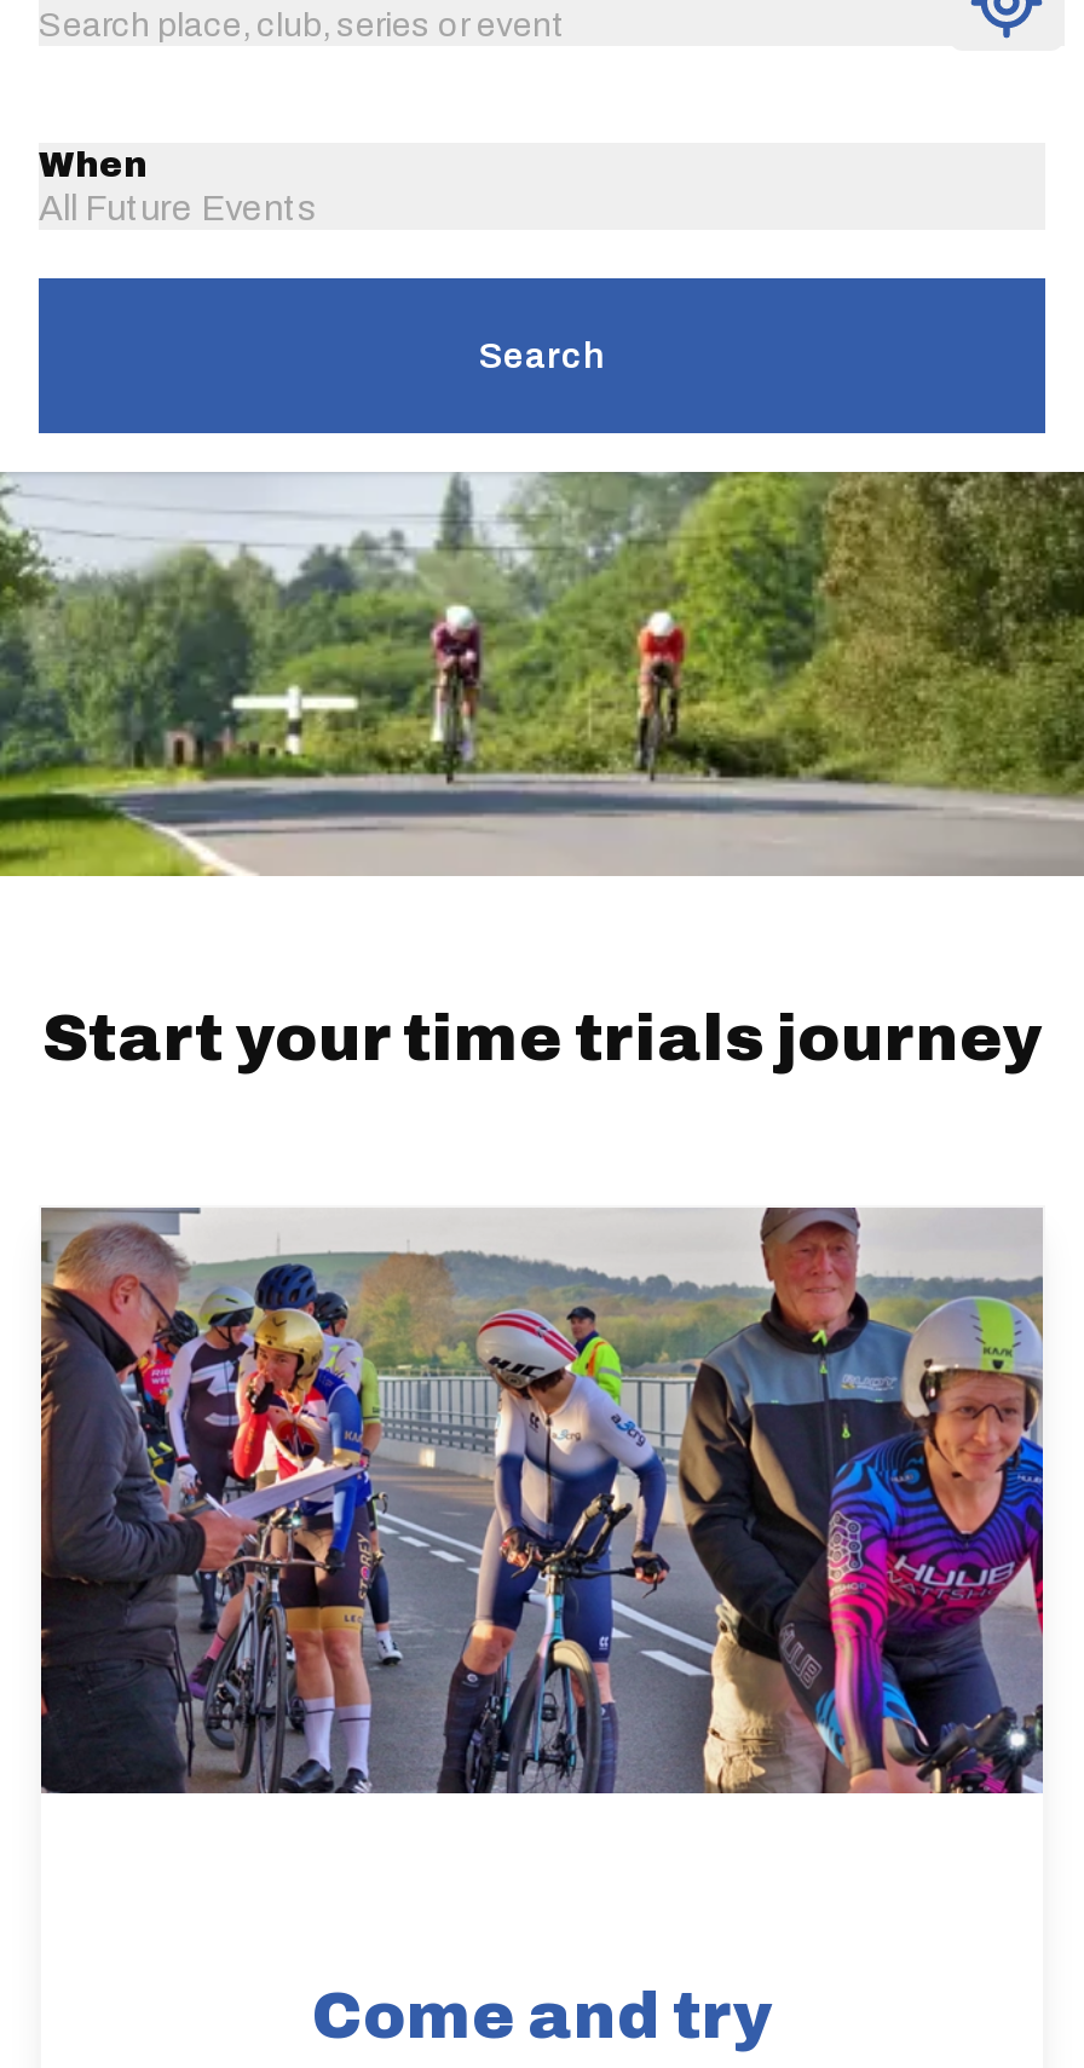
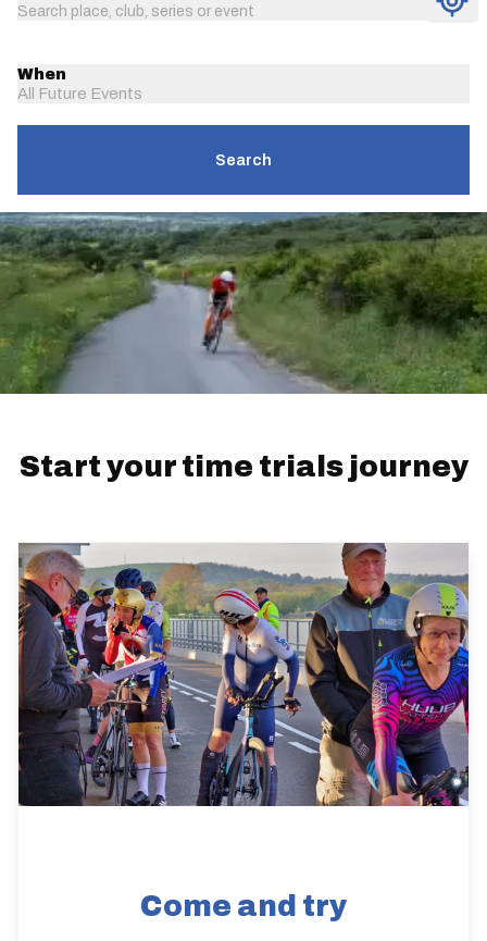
- [image]
+ [image]
